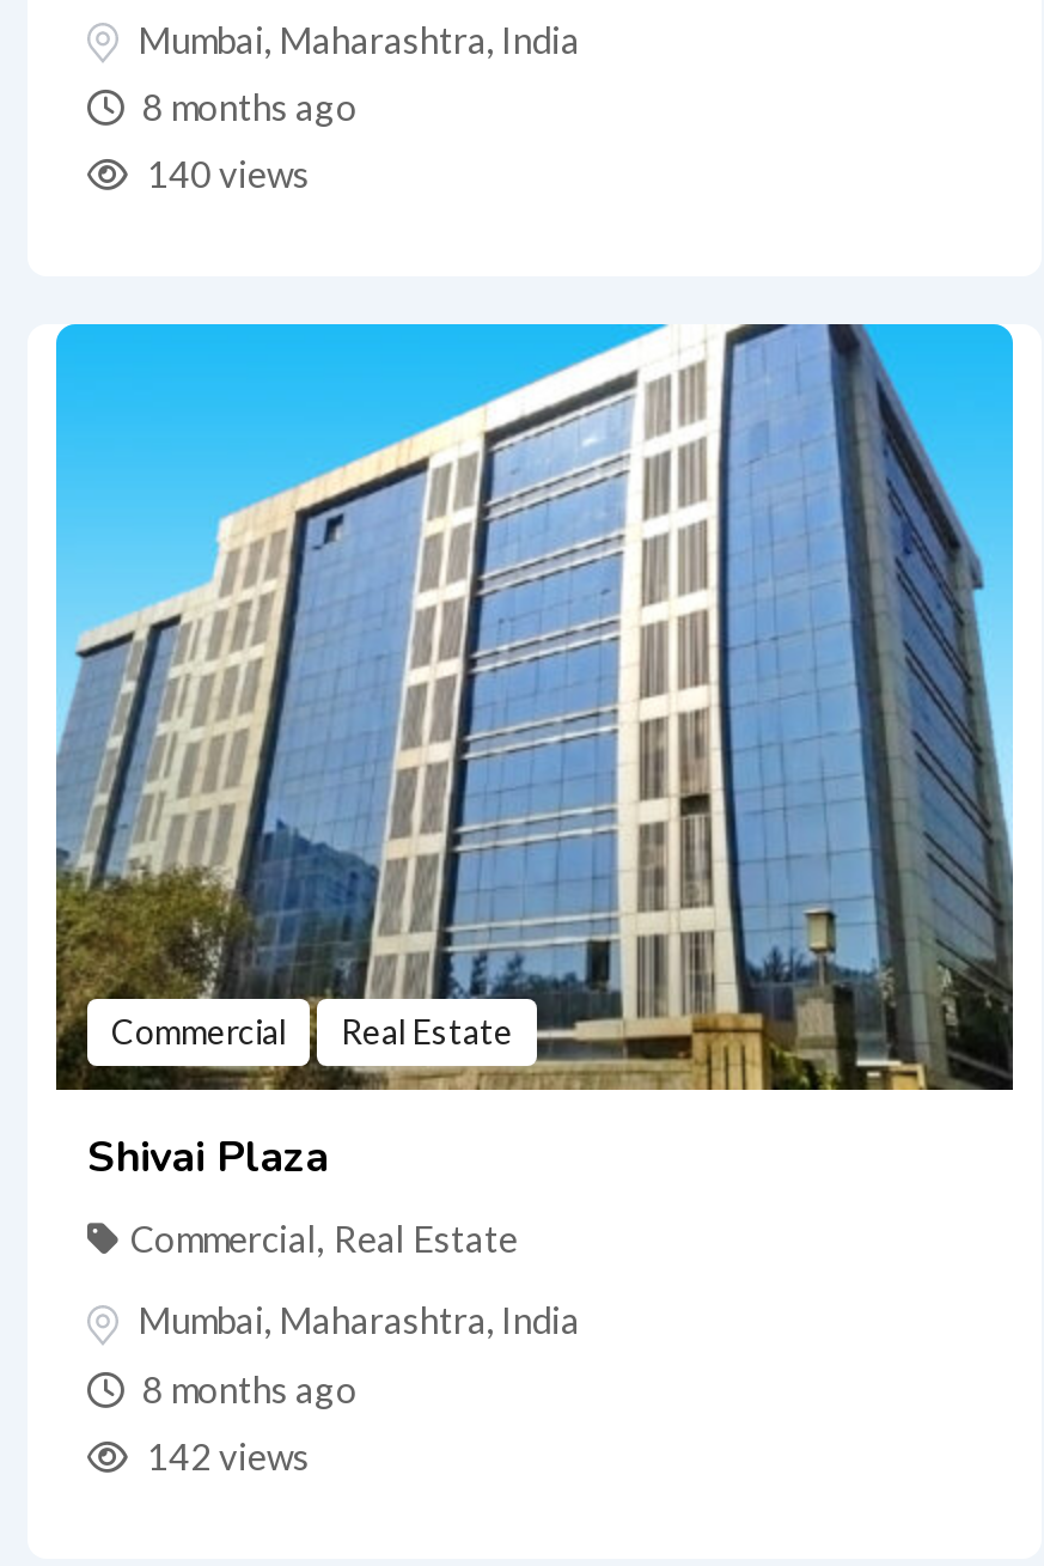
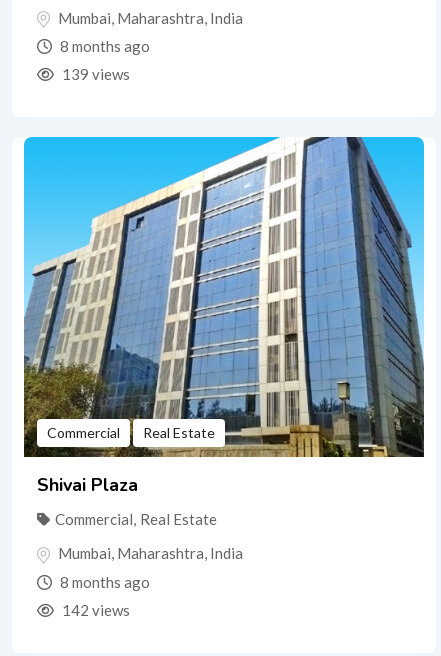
- 140 views
+ 139 views
